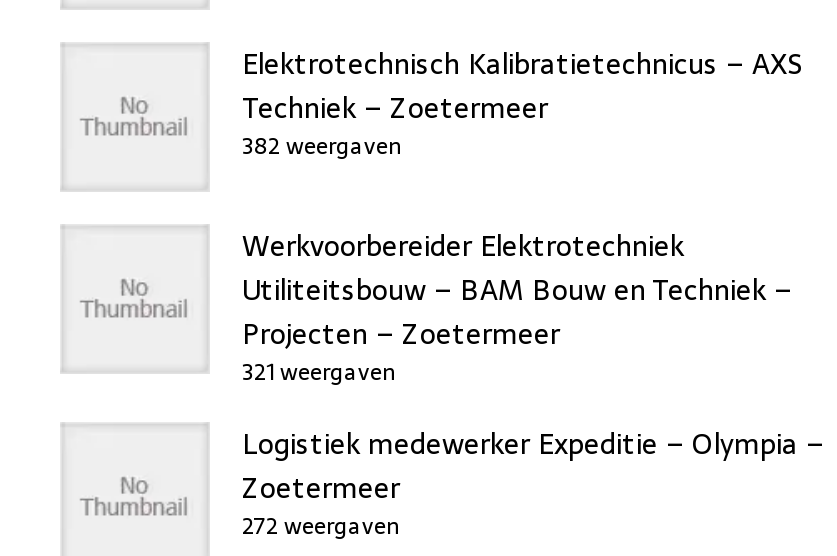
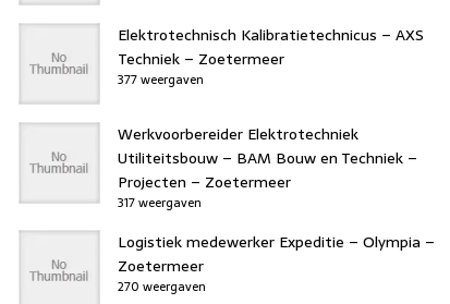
- 382 weergaven
+ 377 weergaven

- 321 weergaven
+ 317 weergaven

- 272 weergaven
+ 270 weergaven
